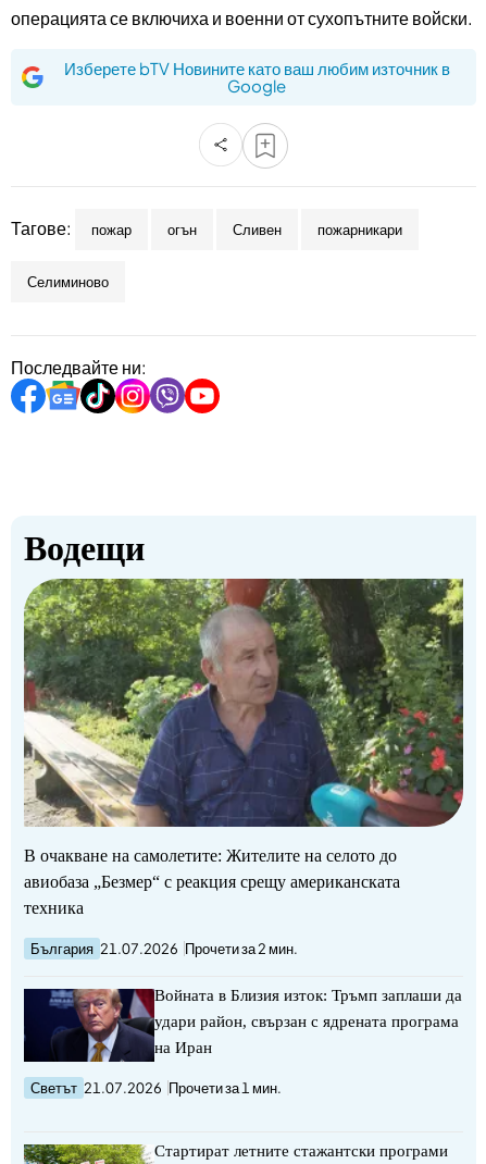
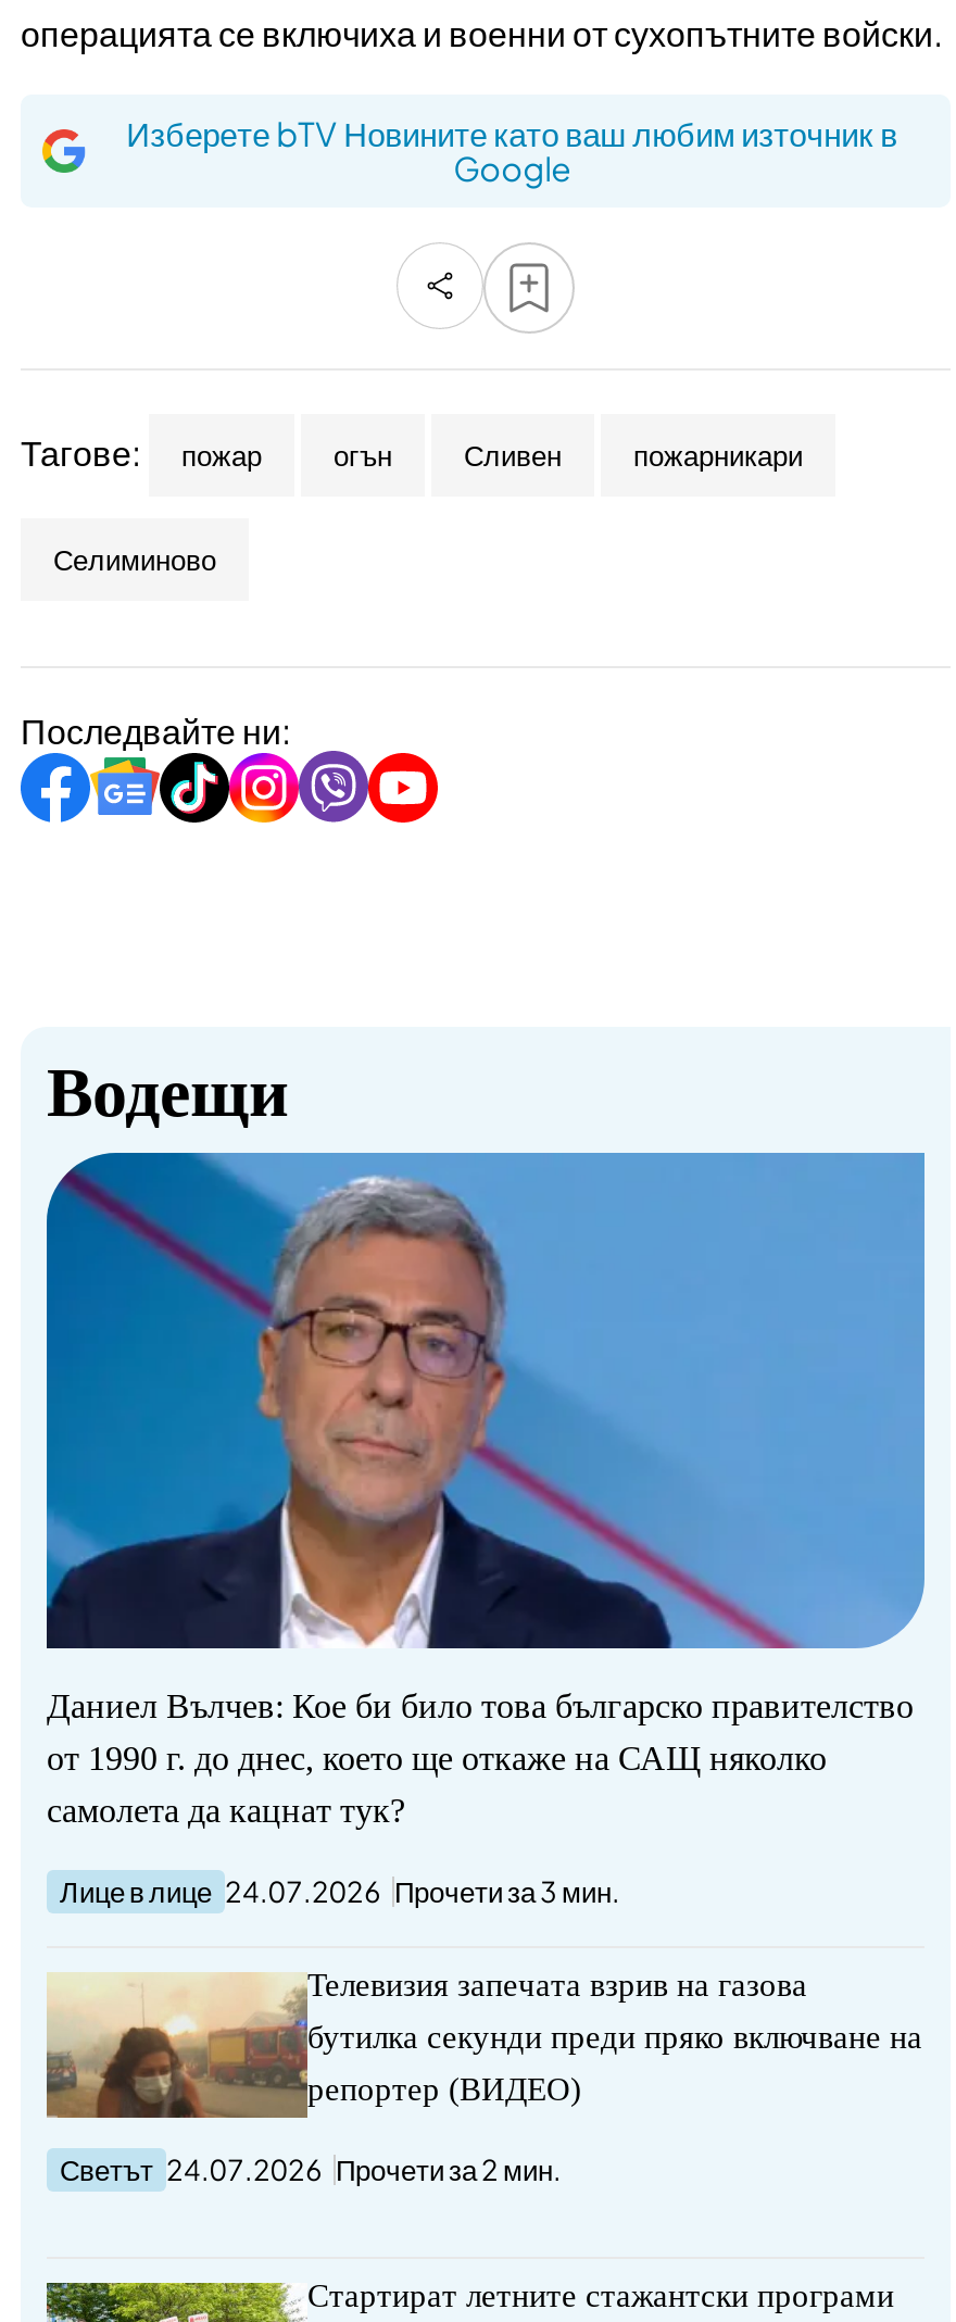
- [image]
- В очакване на самолетите: Жителите на селото до
- авиобаза „Безмер“ с реакция срещу американската
- техника
+ [image]
+ Даниел Вълчев: Кое би било това българско правителство
+ от 1990 г. до днес, което ще откаже на САЩ няколко
+ самолета да кацнат тук?

- България 21.07.2026 Прочети за 2 мин.
+ Лице в лице 24.07.2026 Прочети за 3 мин.

- [image]
- Войната в Близия изток: Тръмп заплаши да
+ [image]
+ Телевизия запечата взрив на газова

- удари район, свързан с ядрената програма
+ бутилка секунди преди пряко включване на

- на Иран
+ репортер (ВИДЕО)

- Светът 21.07.2026 Прочети за 1 мин.
+ Светът 24.07.2026 Прочети за 2 мин.
